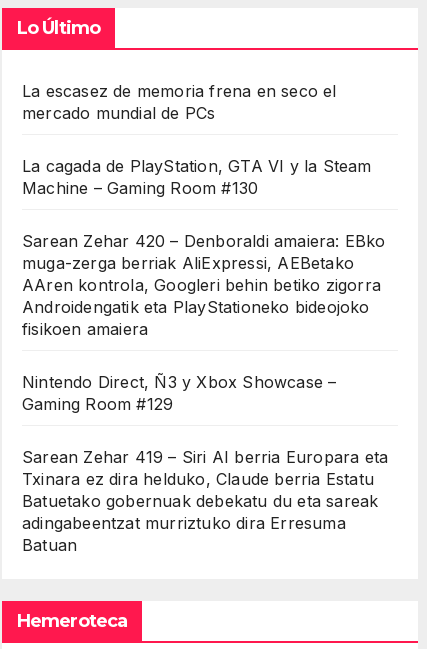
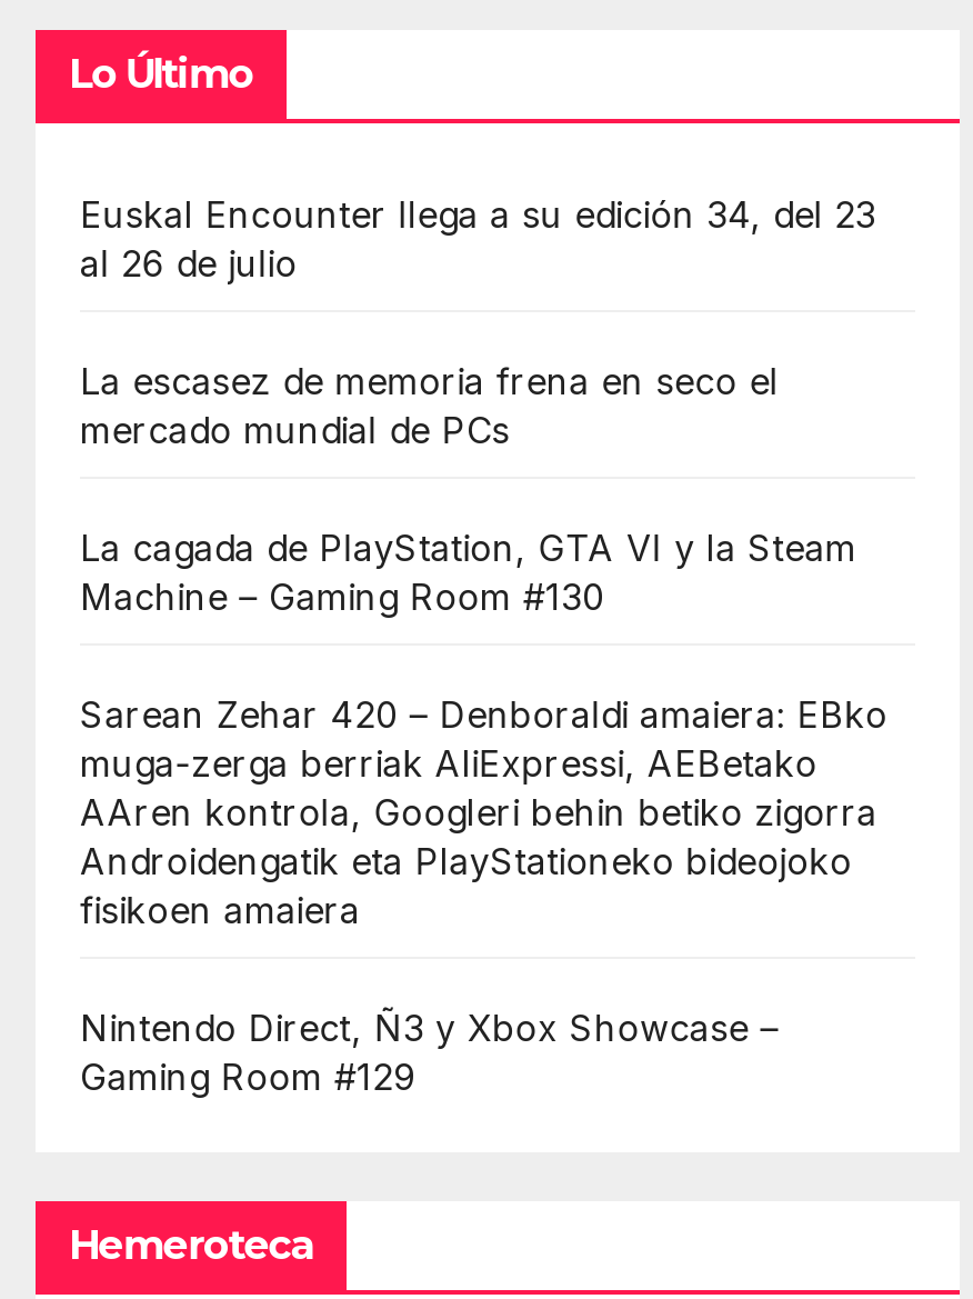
+ Euskal Encounter llega a su edición 34, del 23
+ al 26 de julio

moved down: La escasez de memoria frena en seco el | mercado mundial de PCs | La cagada de PlayStation, GTA VI y la Steam | ... | Nintendo Direct, Ñ3 y Xbox Showcase – | Gaming Room #129

- Sarean Zehar 419 – Siri AI berria Europara eta
- Txinara ez dira helduko, Claude berria Estatu
- Batuetako gobernuak debekatu du eta sareak
- adingabeentzat murriztuko dira Erresuma
- Batuan
